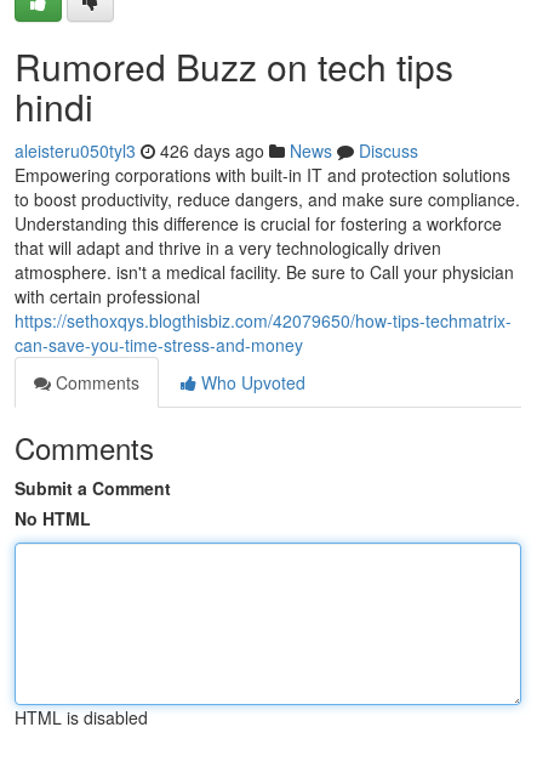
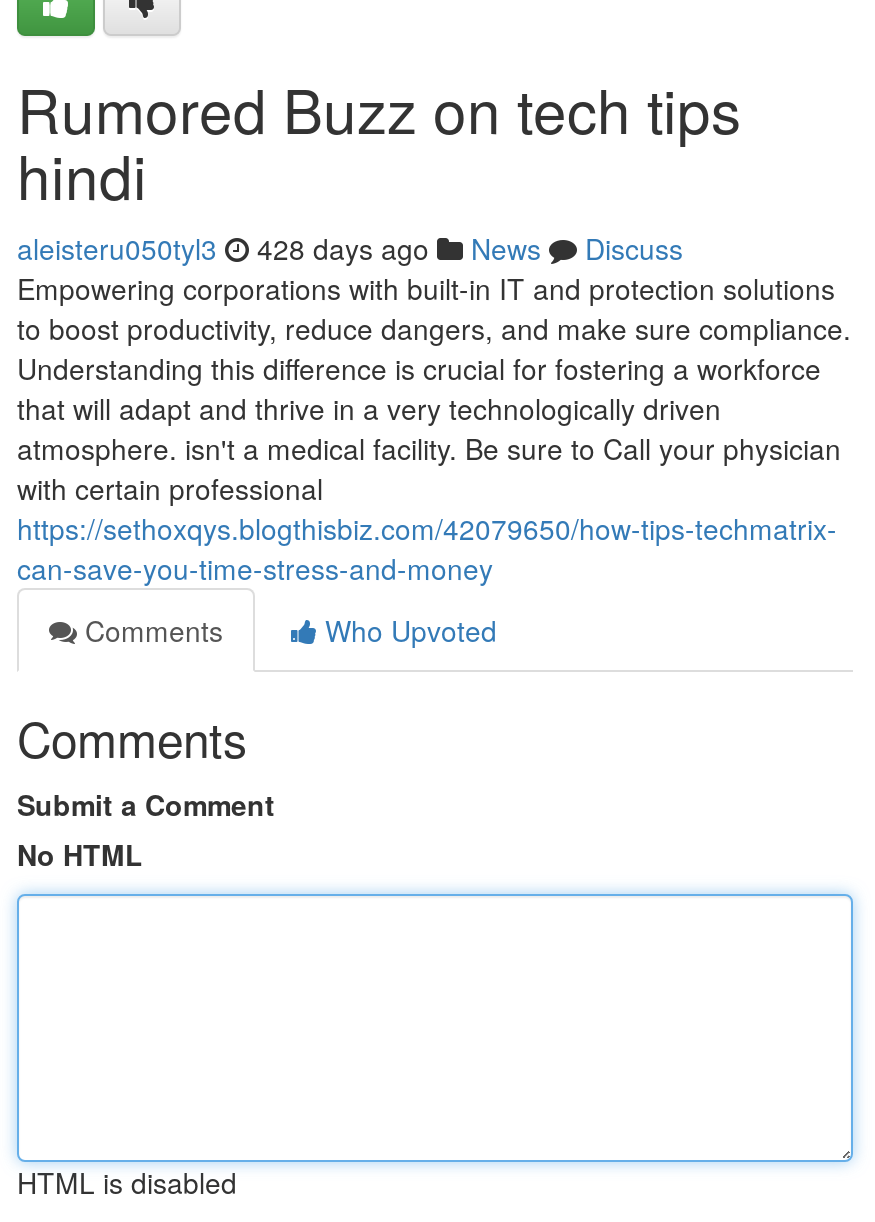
- aleisteru050tyl3 426 days ago News Discuss
+ aleisteru050tyl3 428 days ago News Discuss
